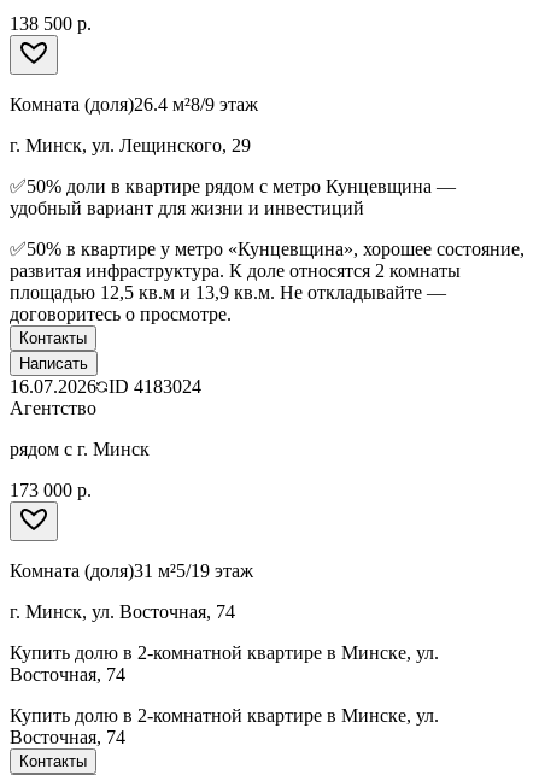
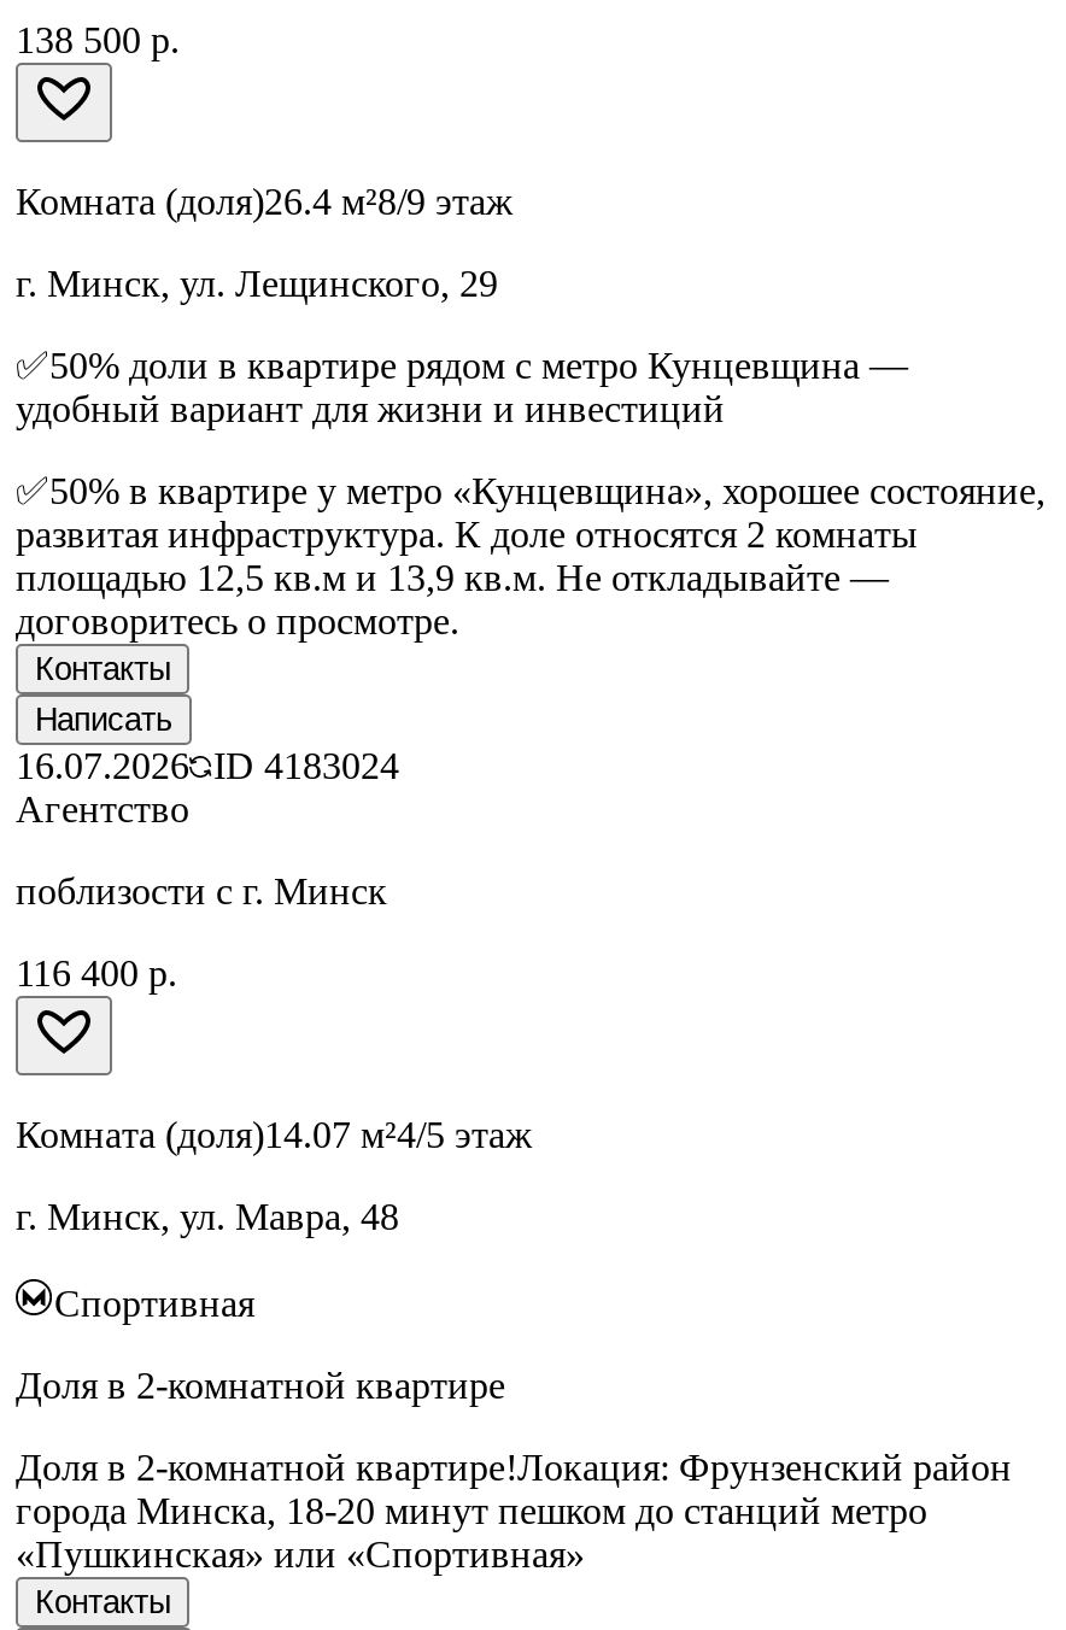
- рядом с г. Минск
- 173 000 р.
+ поблизости с г. Минск
+ 116 400 р.

- Комната (доля)31 м²5/19 этаж
- г. Минск, ул. Восточная, 74
- Купить долю в 2-комнатной квартире в Минске, ул.
- Восточная, 74
- Купить долю в 2-комнатной квартире в Минске, ул.
- Восточная, 74
+ Комната (доля)14.07 м²4/5 этаж
+ г. Минск, ул. Мавра, 48
+ Спортивная
+ Доля в 2-комнатной квартире
+ Доля в 2-комнатной квартире!Локация: Фрунзенский район
+ города Минска, 18-20 минут пешком до станций метро
+ «Пушкинская» или «Спортивная»
